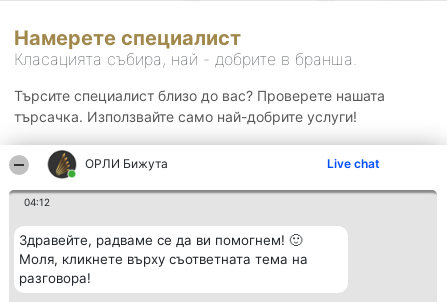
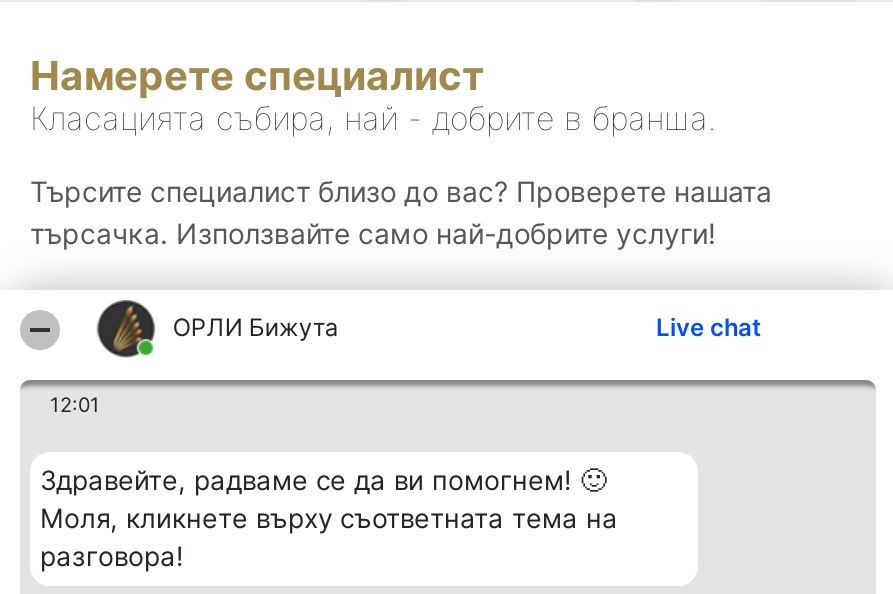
- 04:12
+ 12:01
